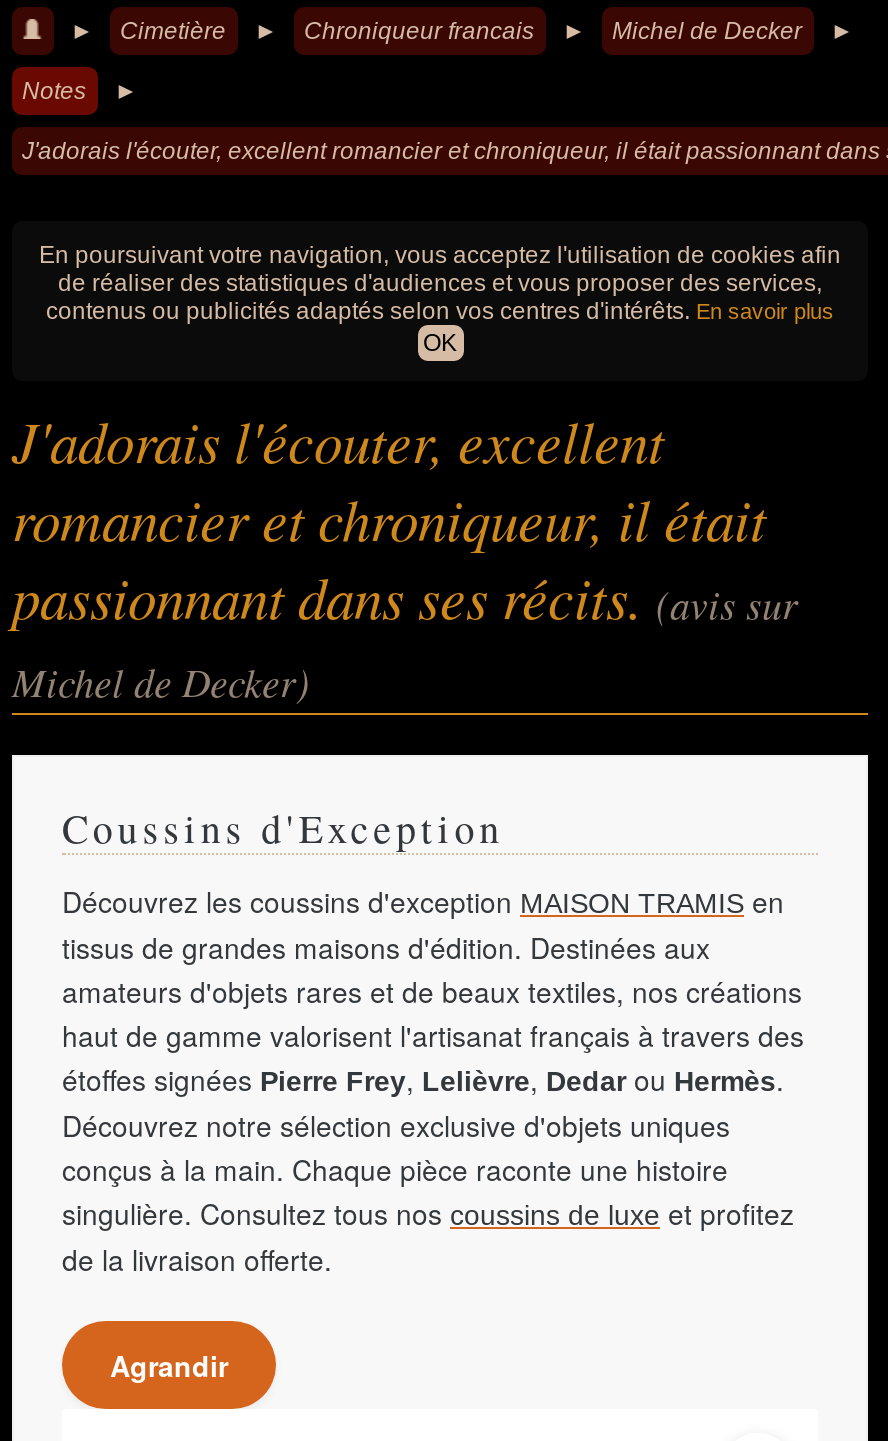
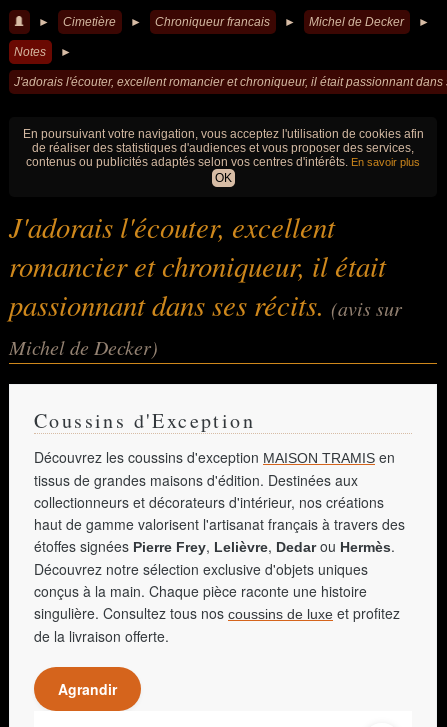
- amateurs d'objets rares et de beaux textiles, nos créations
+ collectionneurs et décorateurs d'intérieur, nos créations
